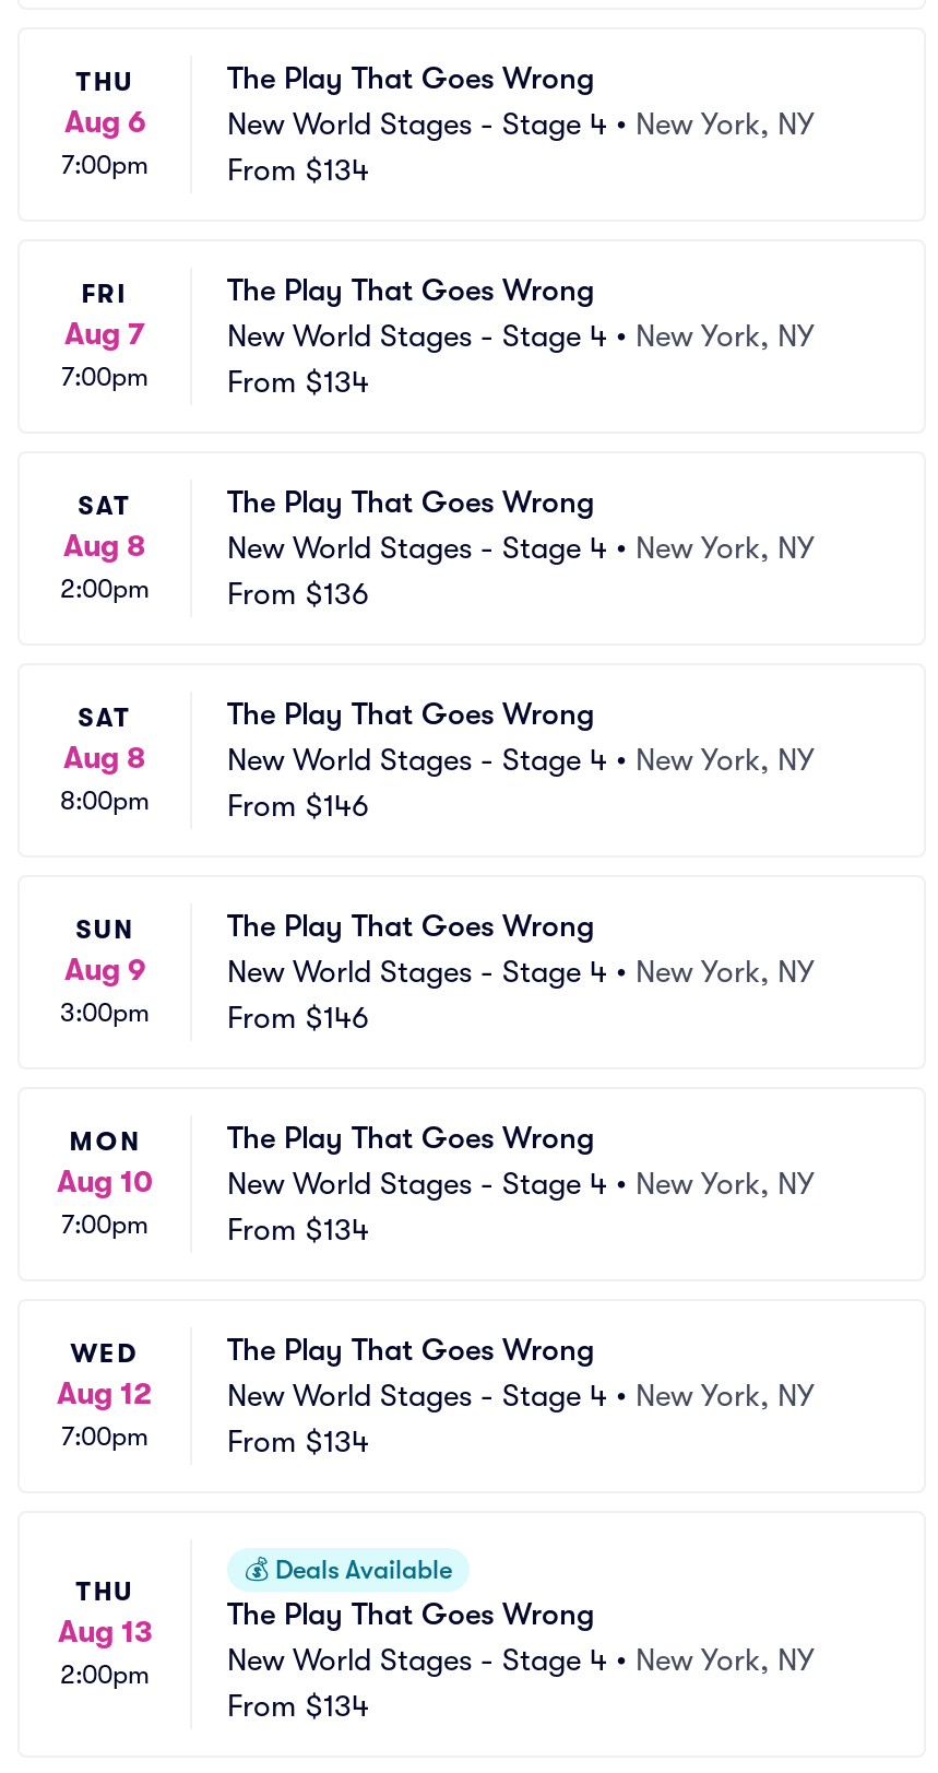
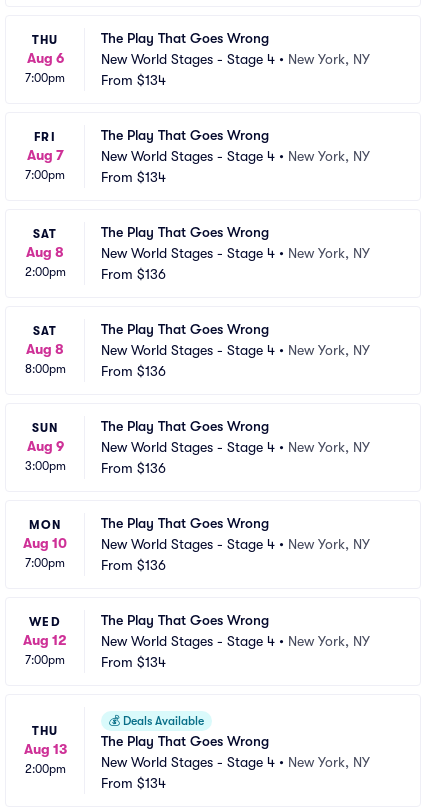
- From $146
+ From $136

- From $146
+ From $136

- From $134
+ From $136
